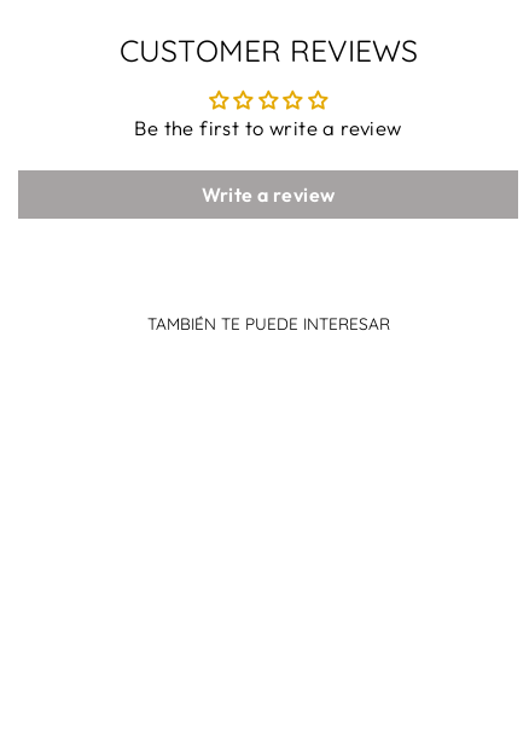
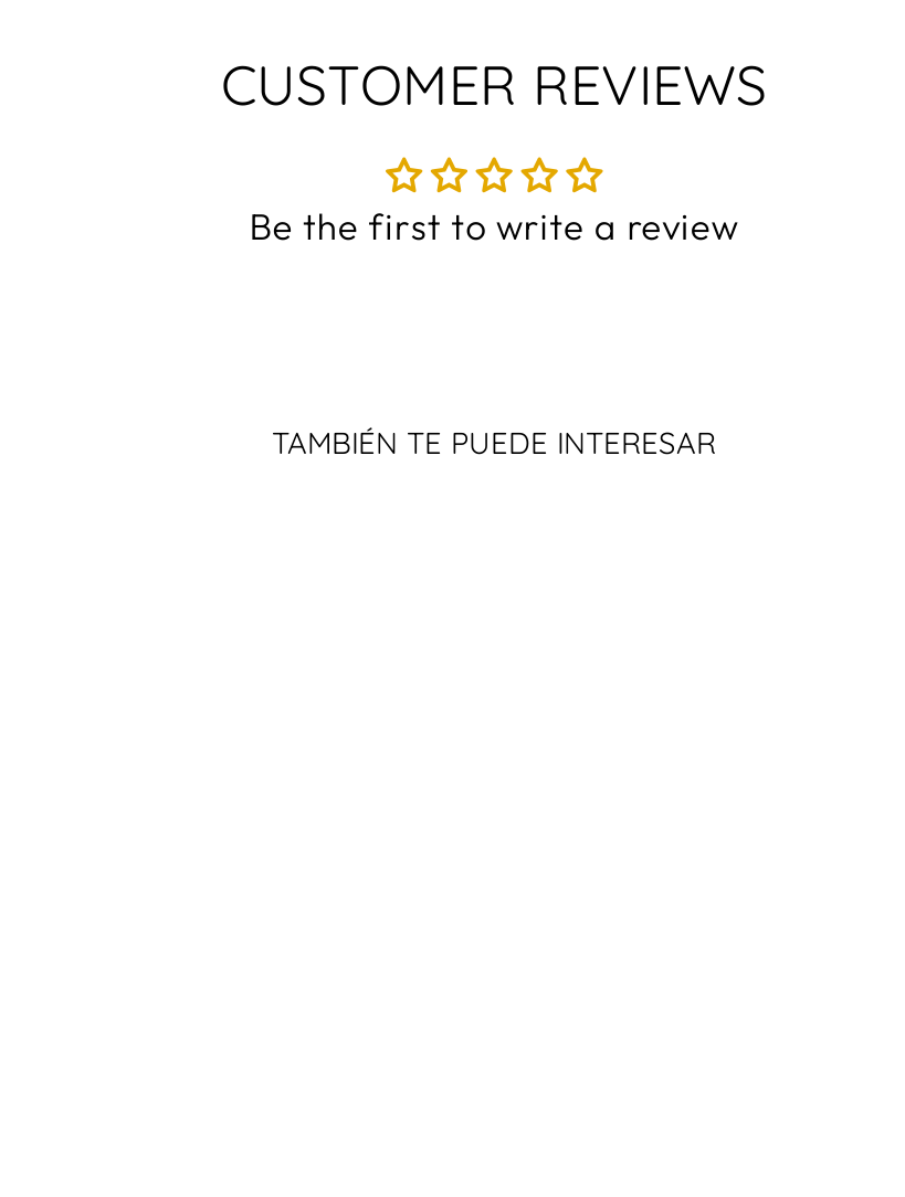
- Write a review
